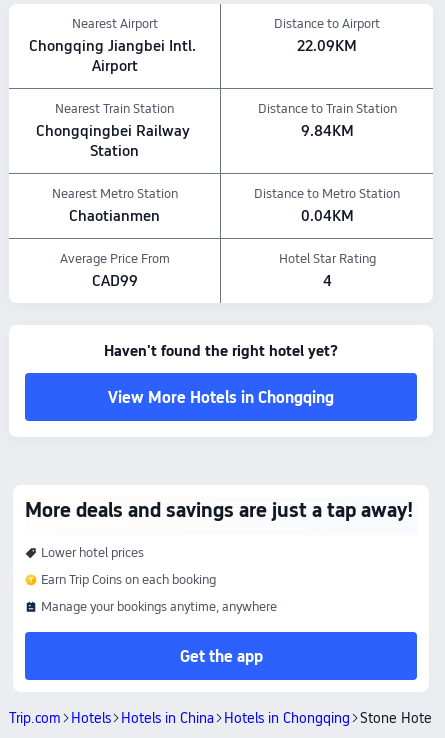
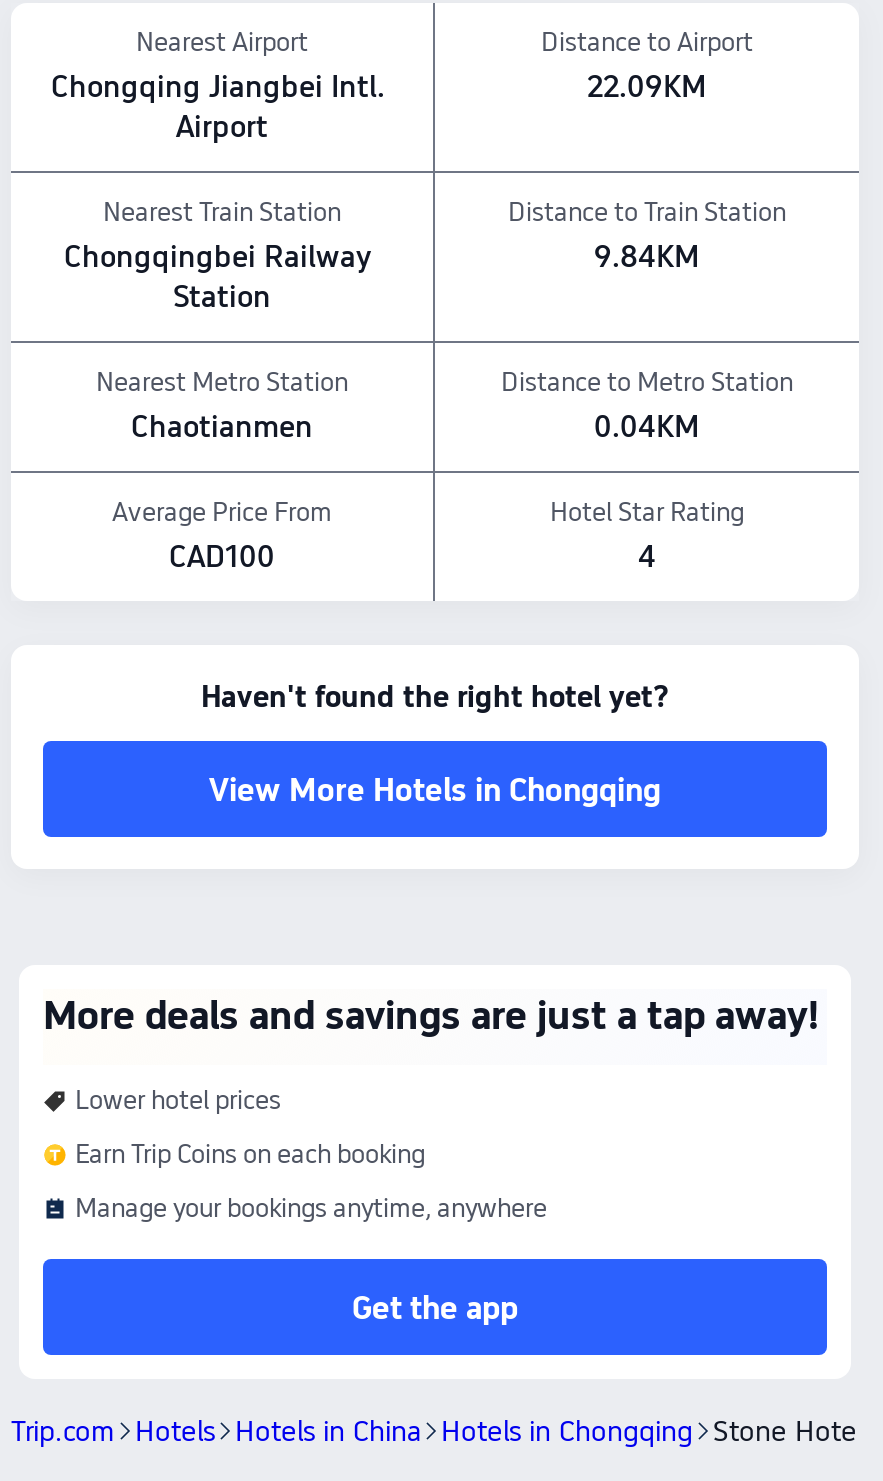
- CAD99
+ CAD100
